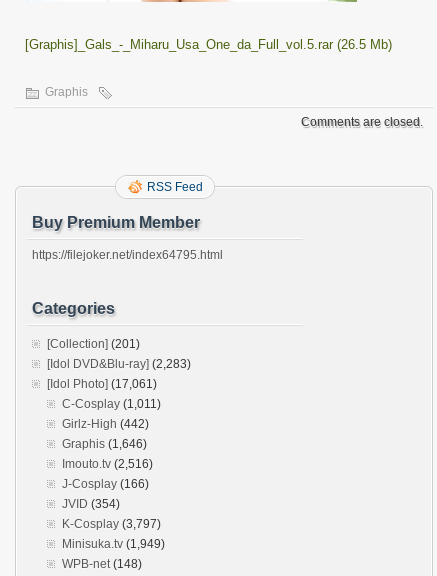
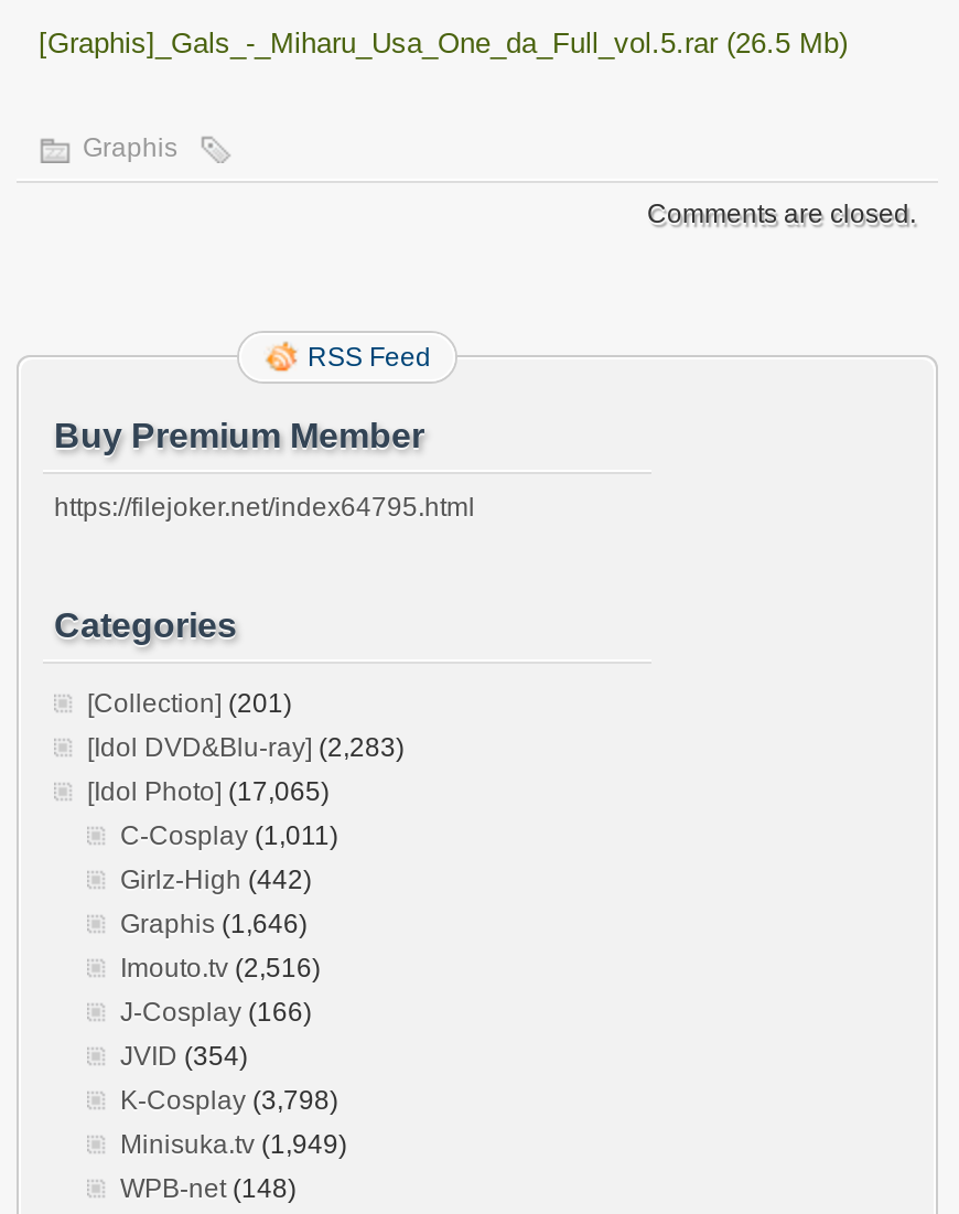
- [Idol Photo] (17,061)
+ [Idol Photo] (17,065)

- K-Cosplay (3,797)
+ K-Cosplay (3,798)
